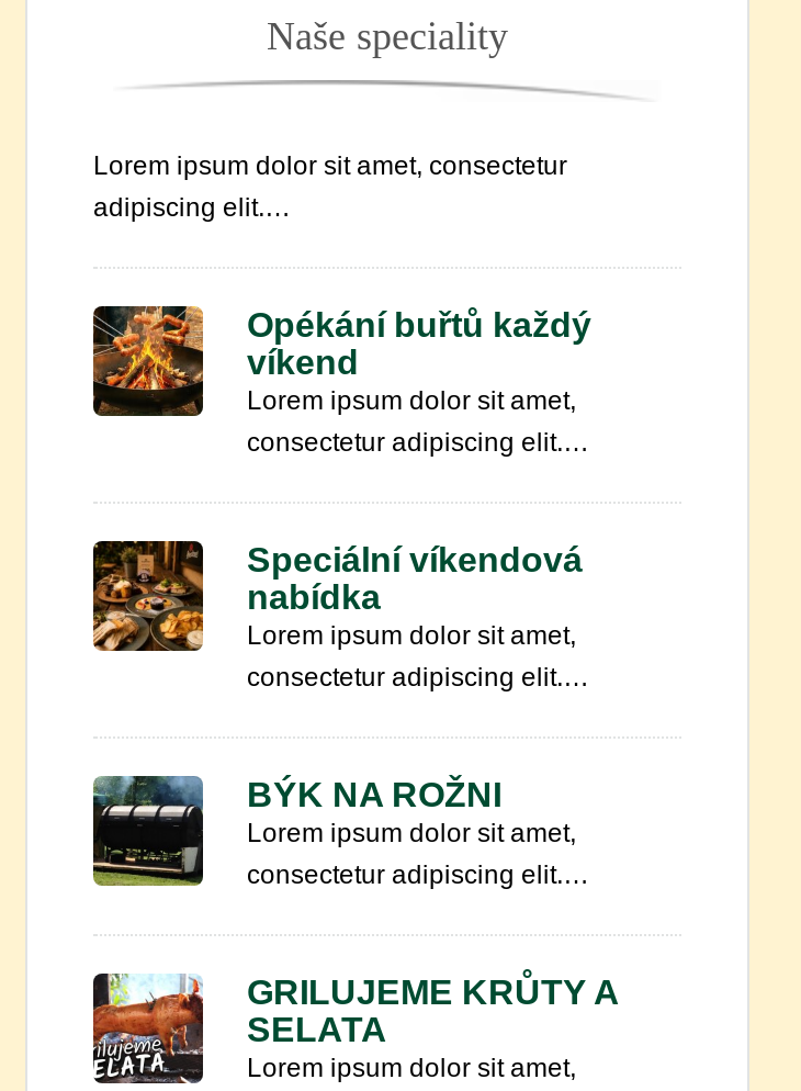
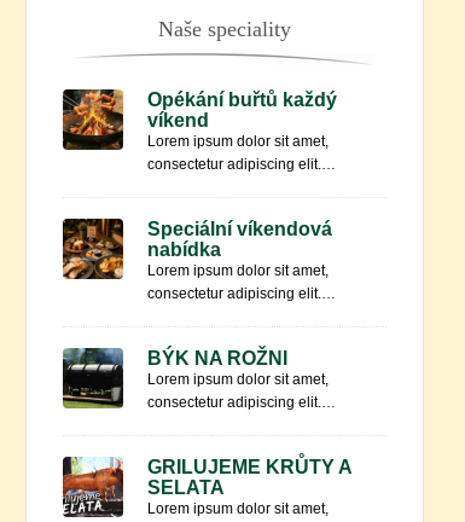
- Lorem ipsum dolor sit amet, consectetur
- adipiscing elit.…
